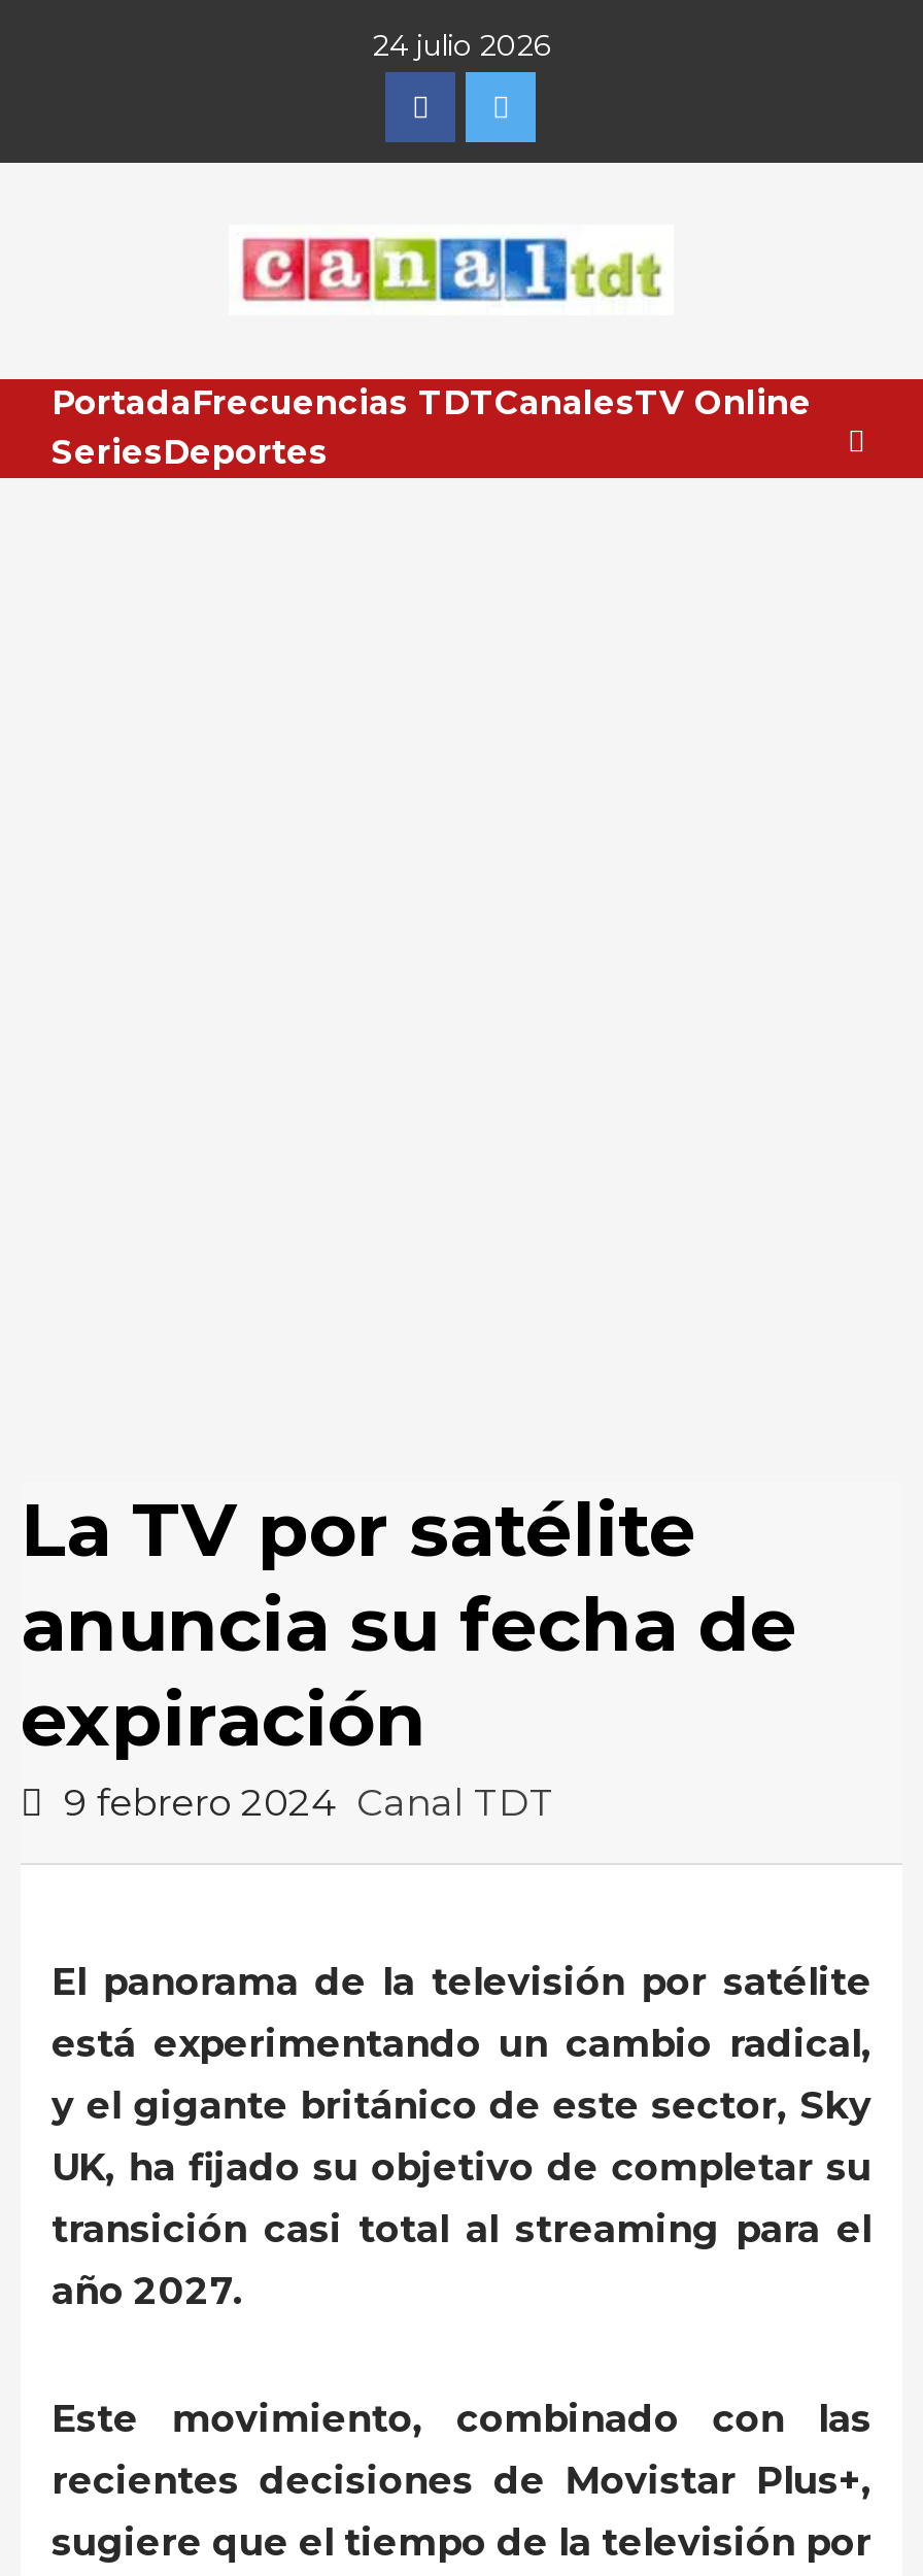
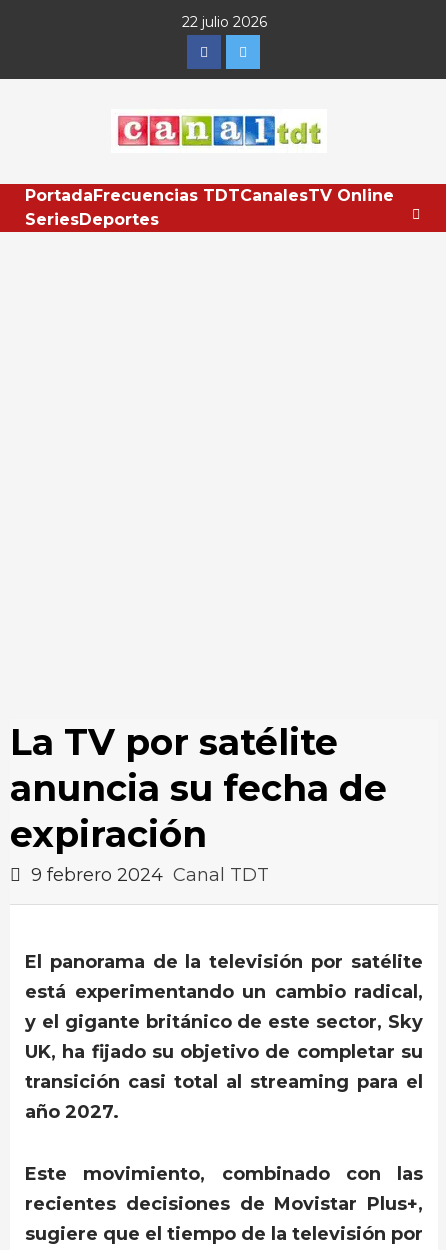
- 24 julio 2026
+ 22 julio 2026
